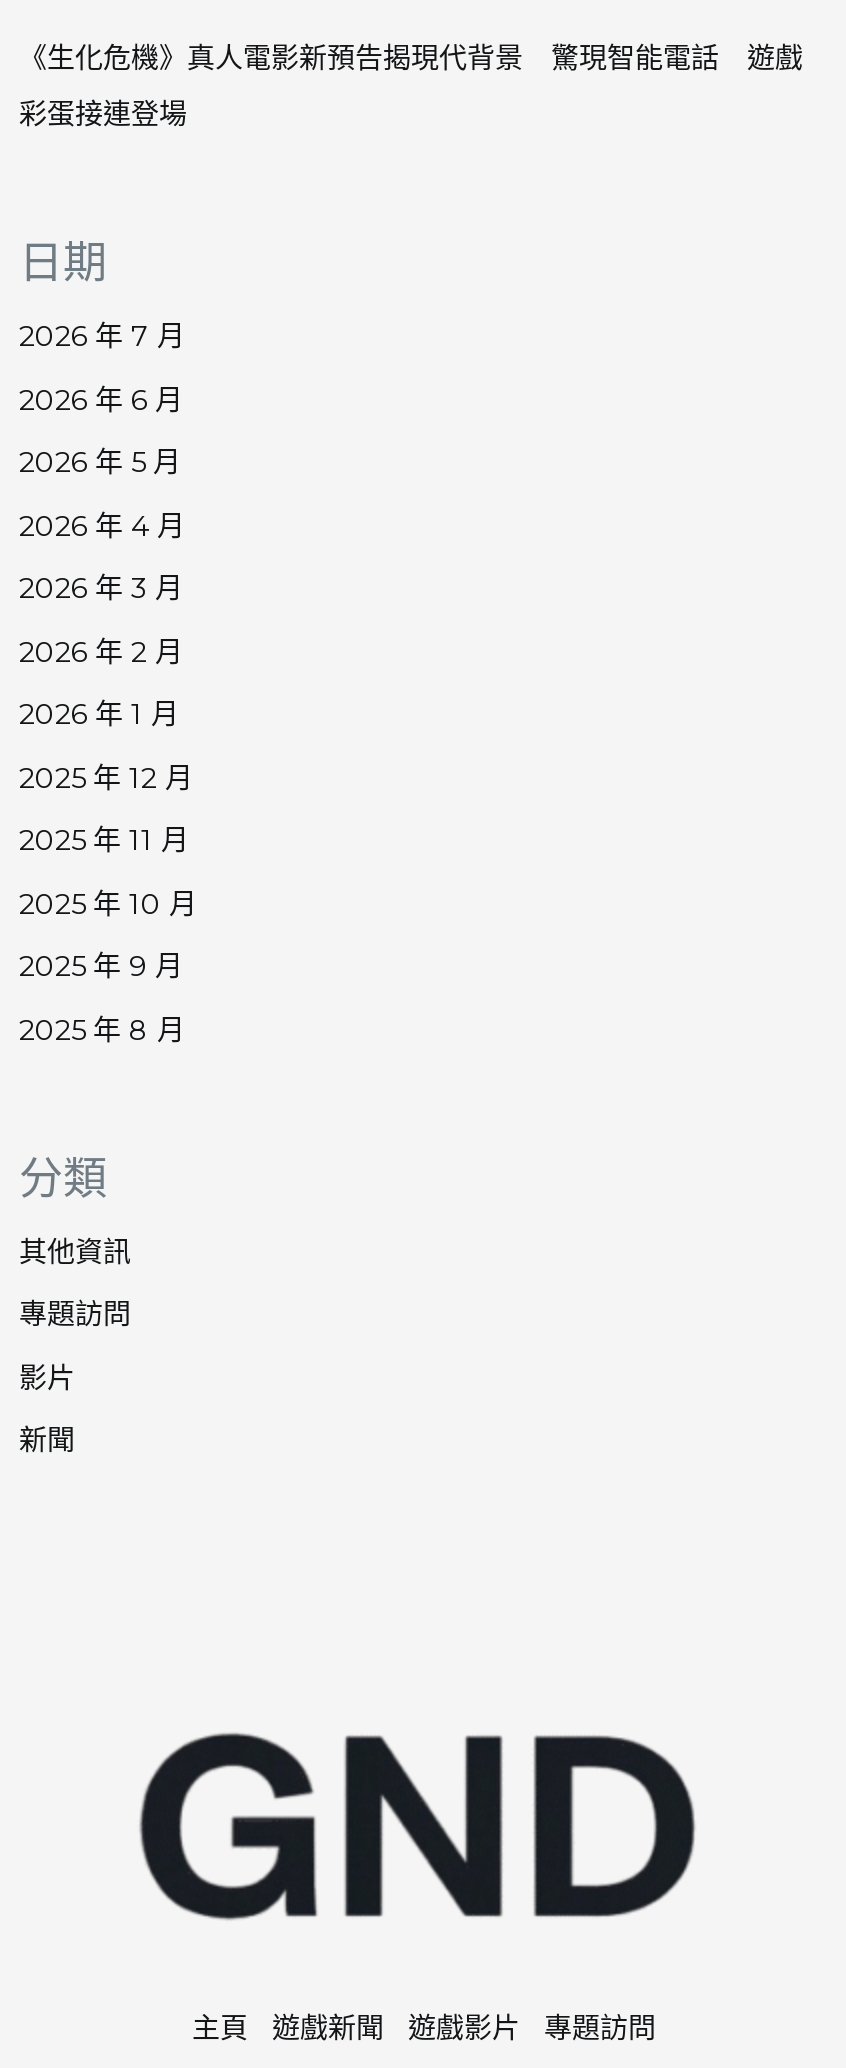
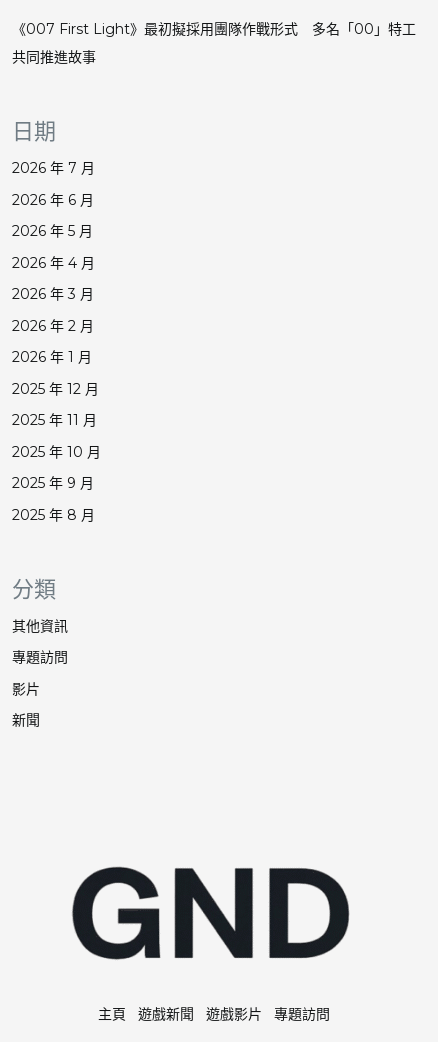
- 《生化危機》真人電影新預告揭現代背景 驚現智能電話 遊戲
+ 《007 First Light》最初擬採用團隊作戰形式 多名「00」特工

- 彩蛋接連登場
+ 共同推進故事
